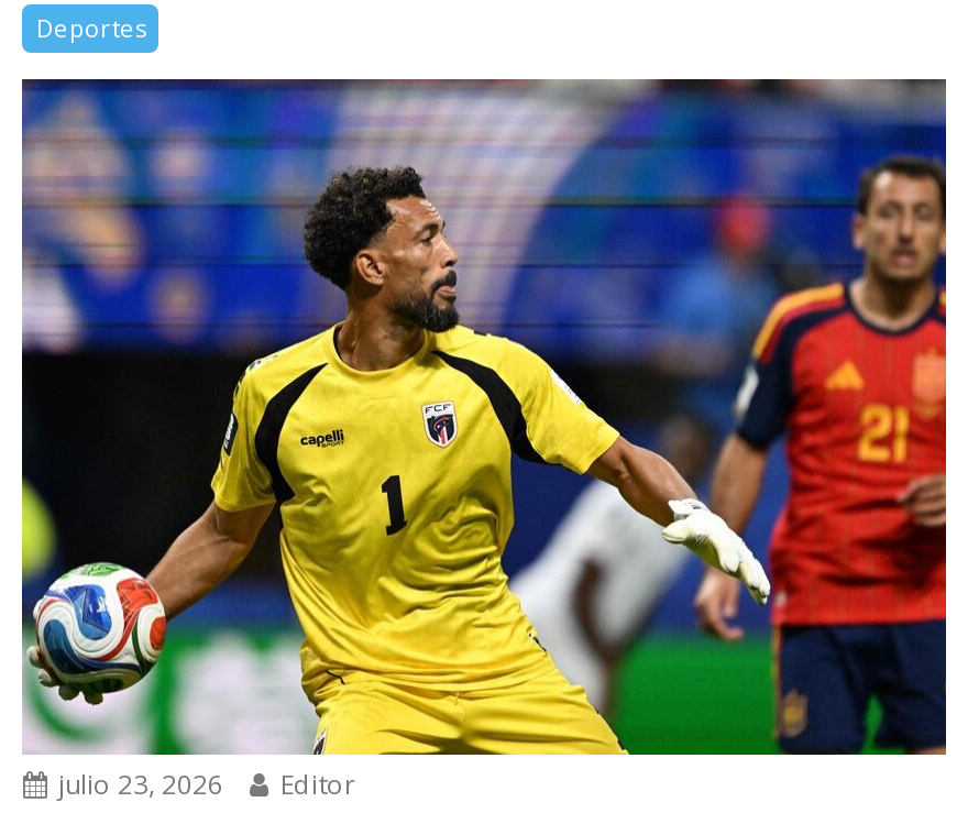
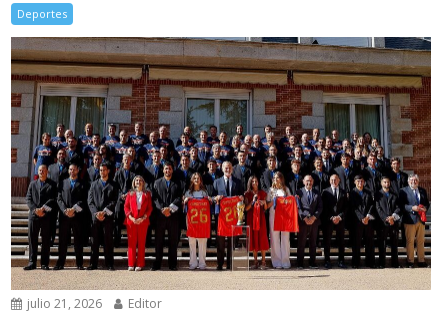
- [image]
- julio 23, 2026 Editor
+ [image]
+ julio 21, 2026 Editor
